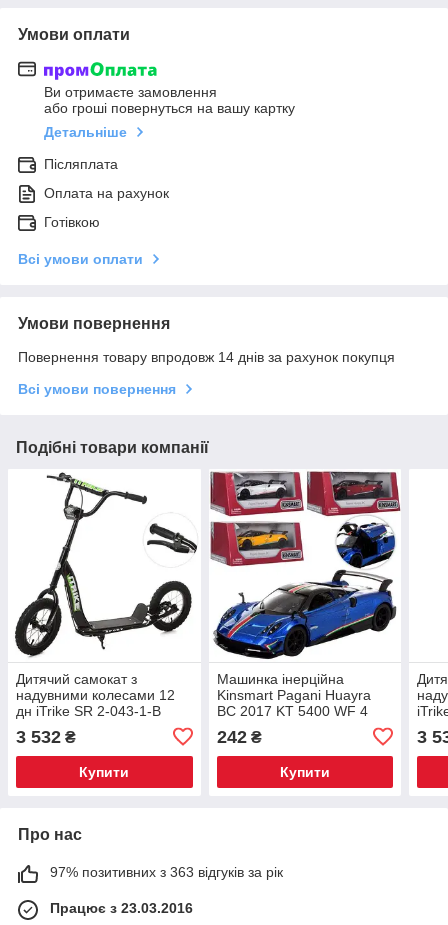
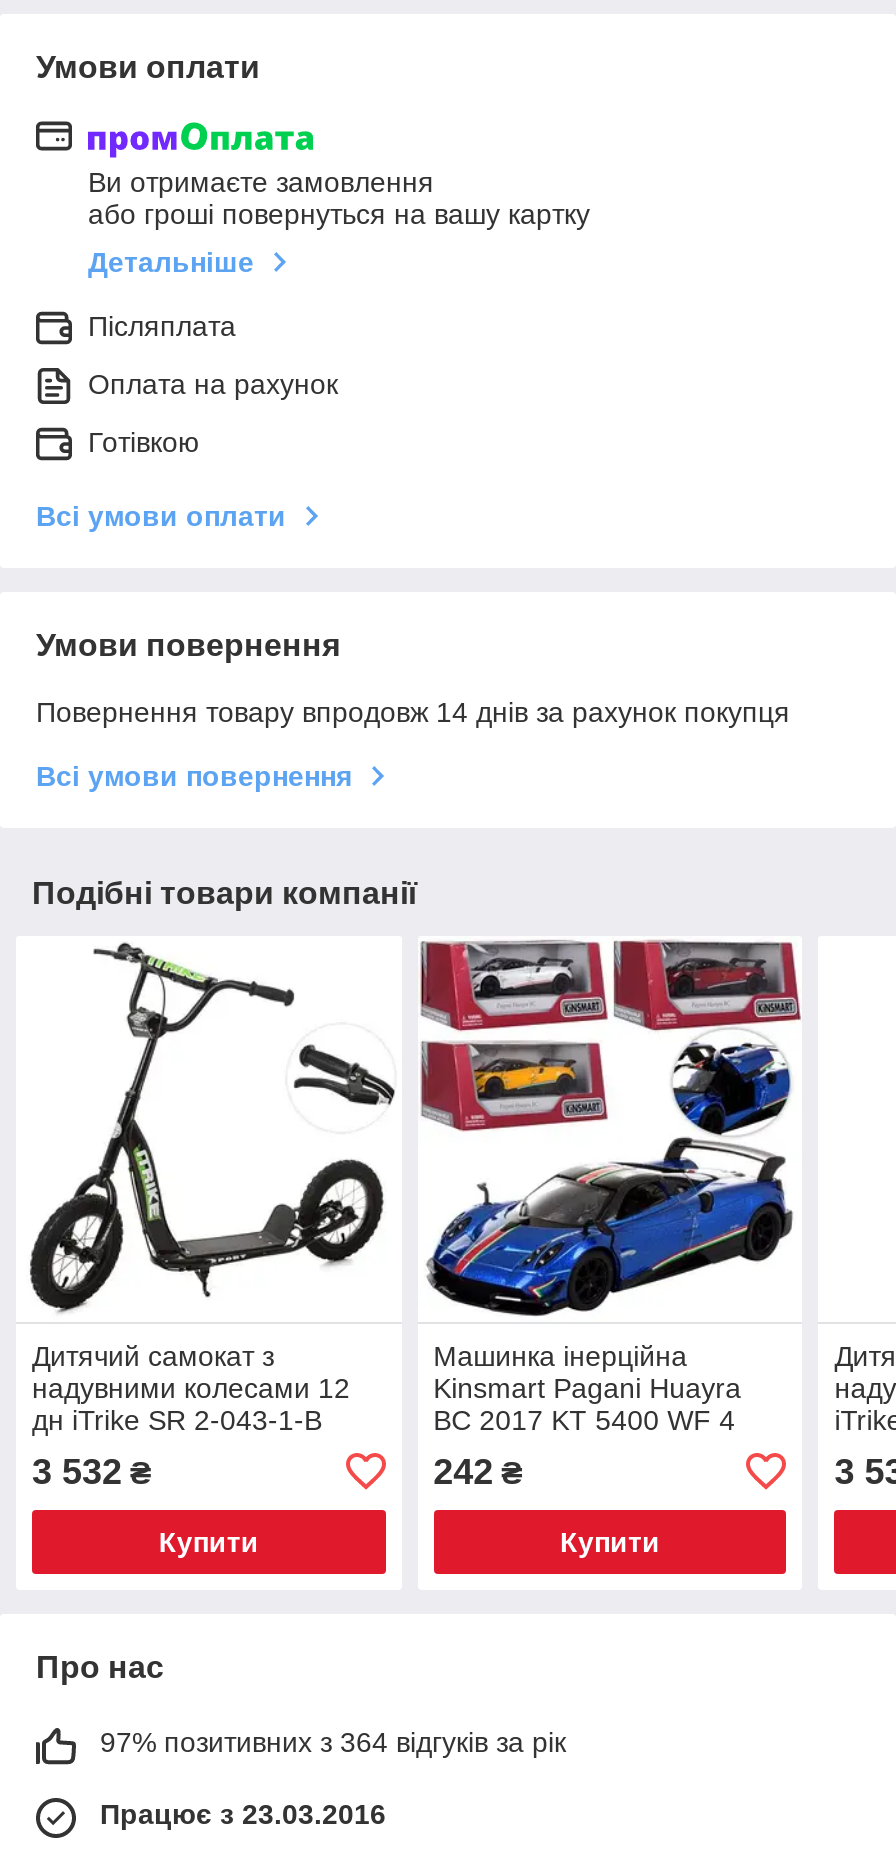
- 97% позитивних з 363 відгуків за рік
+ 97% позитивних з 364 відгуків за рік
